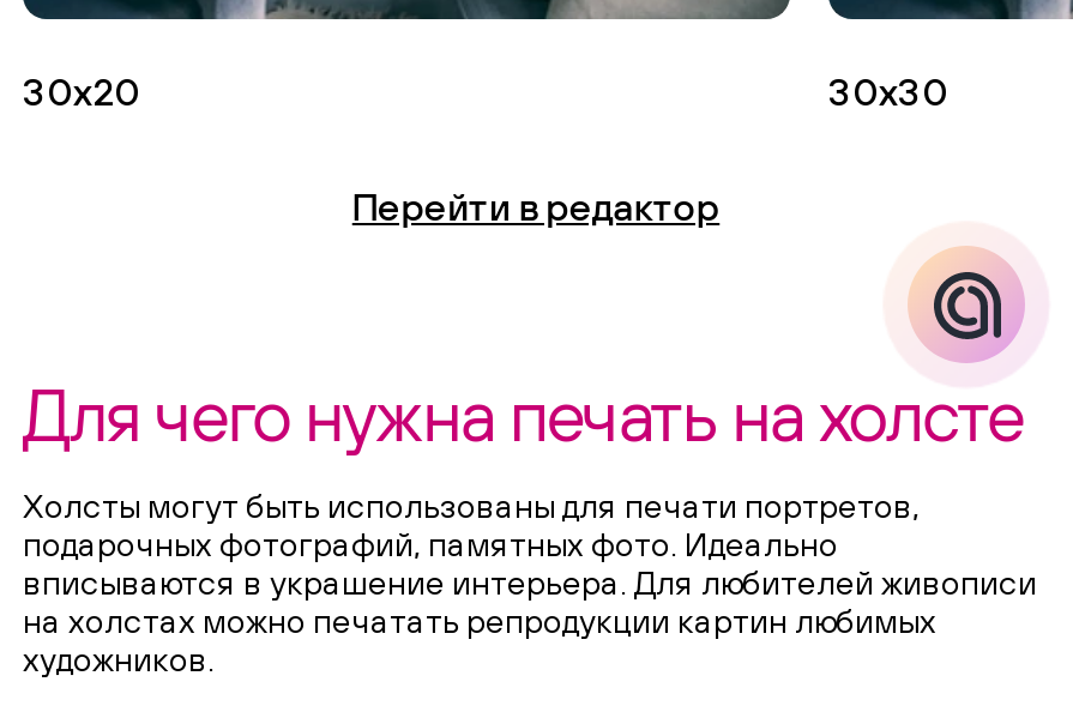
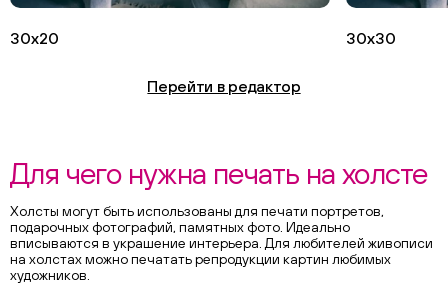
- [image]
